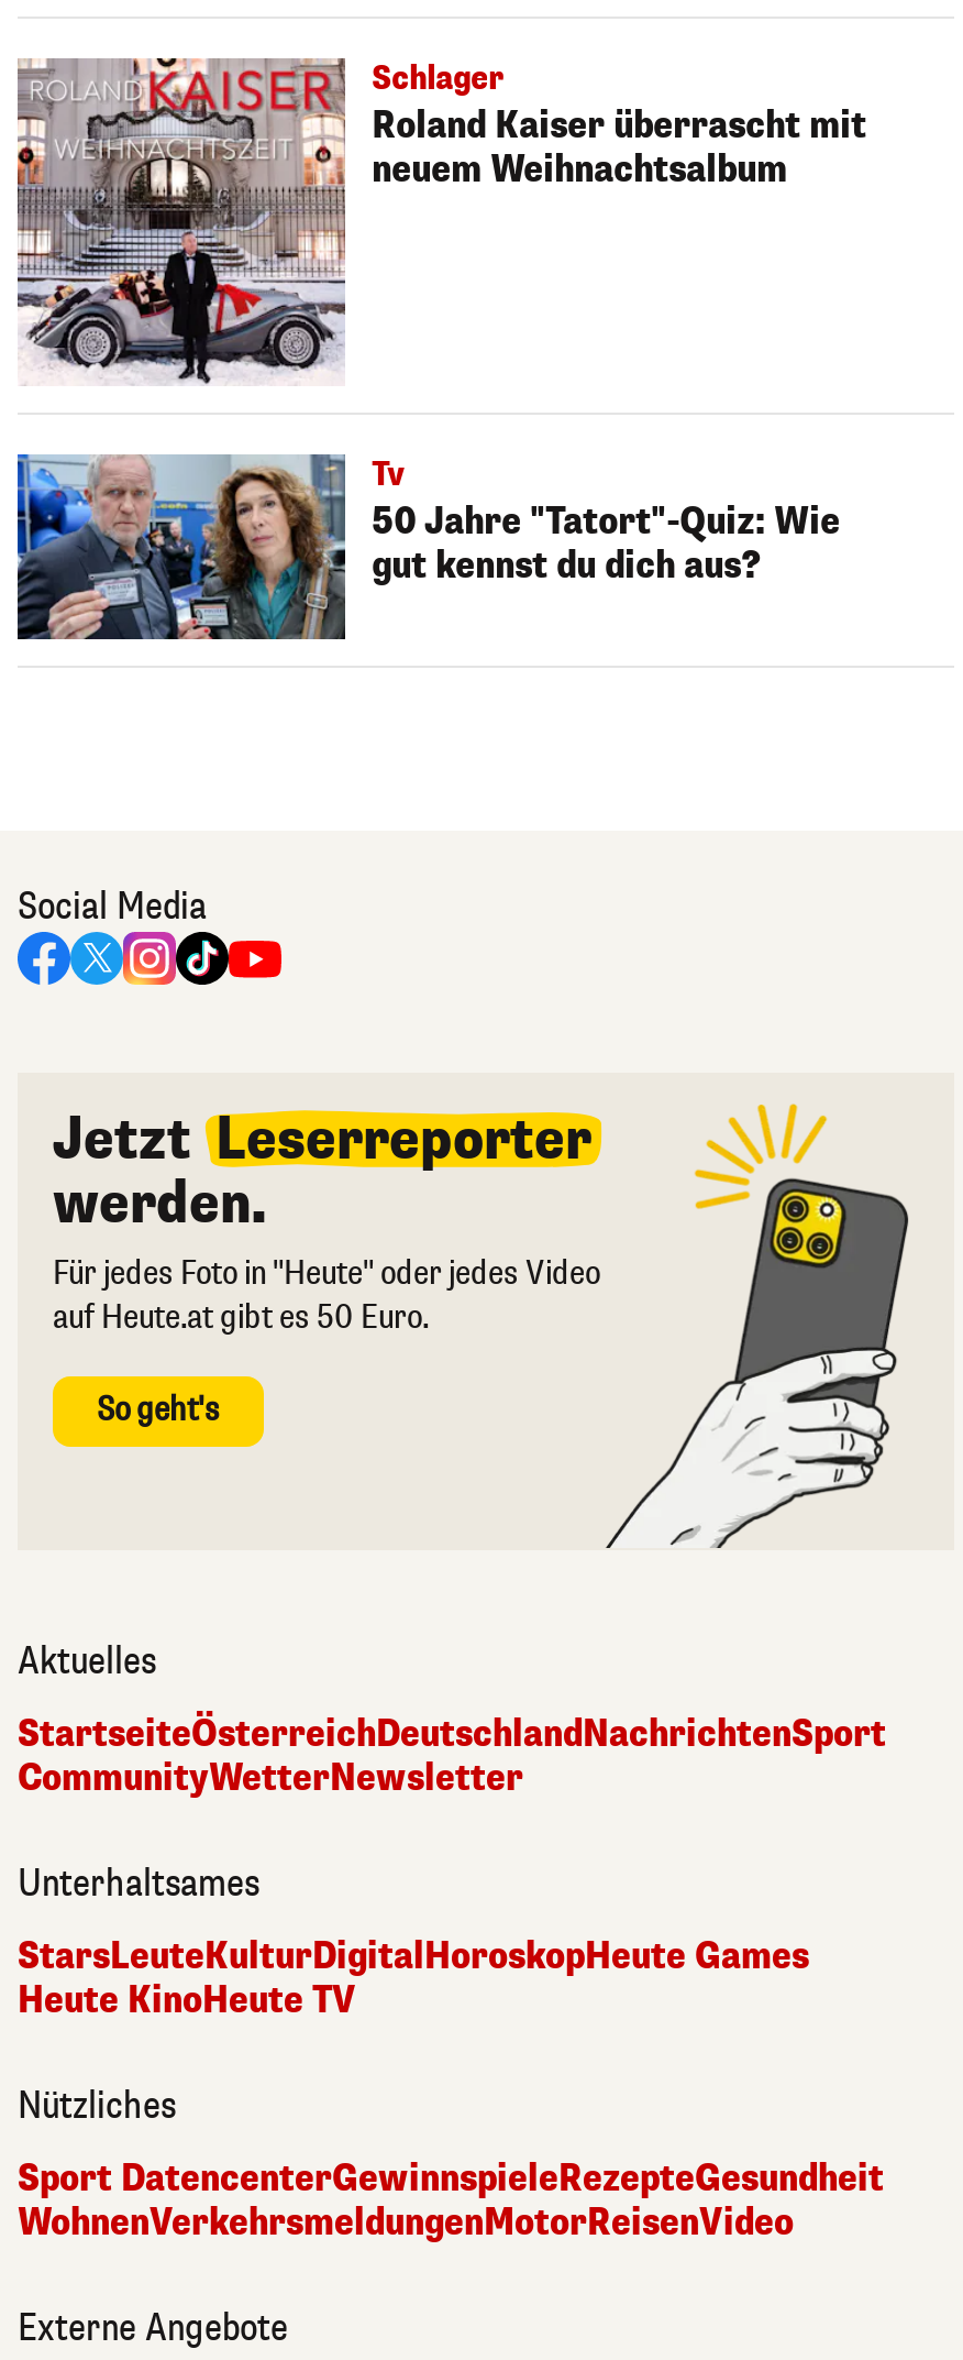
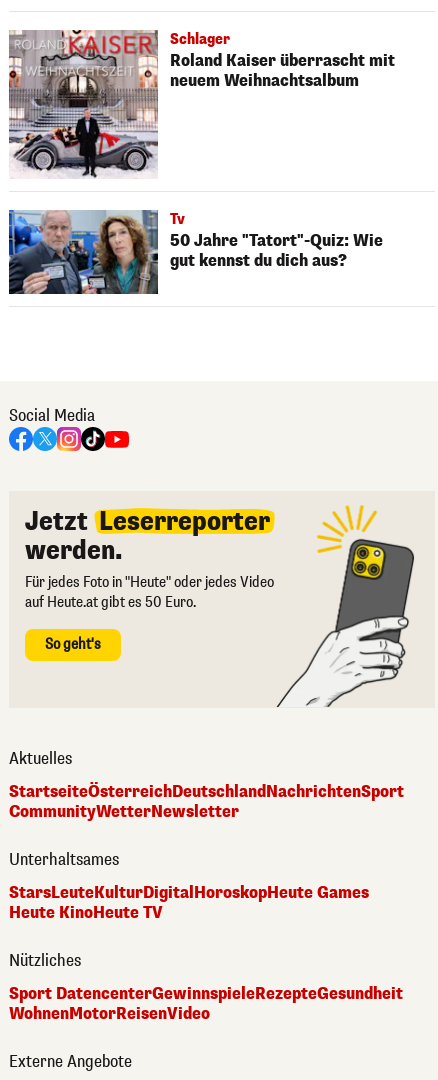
- WohnenVerkehrsmeldungenMotorReisenVideo
+ WohnenMotorReisenVideo
